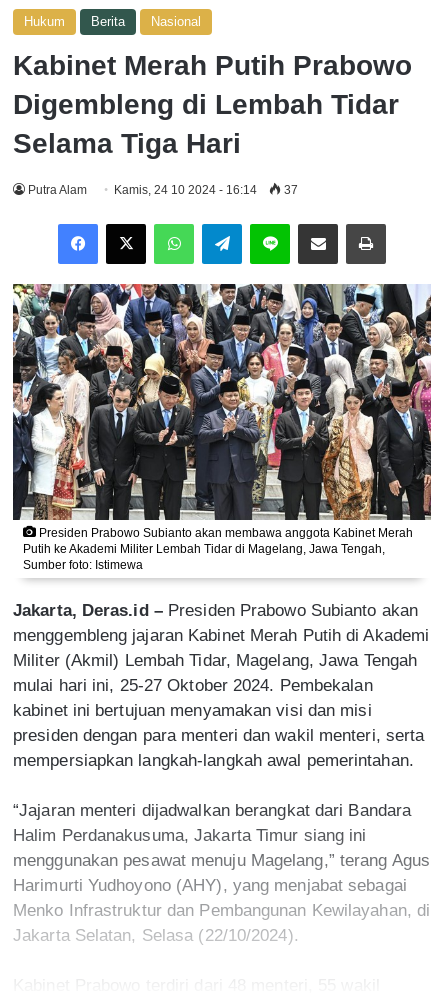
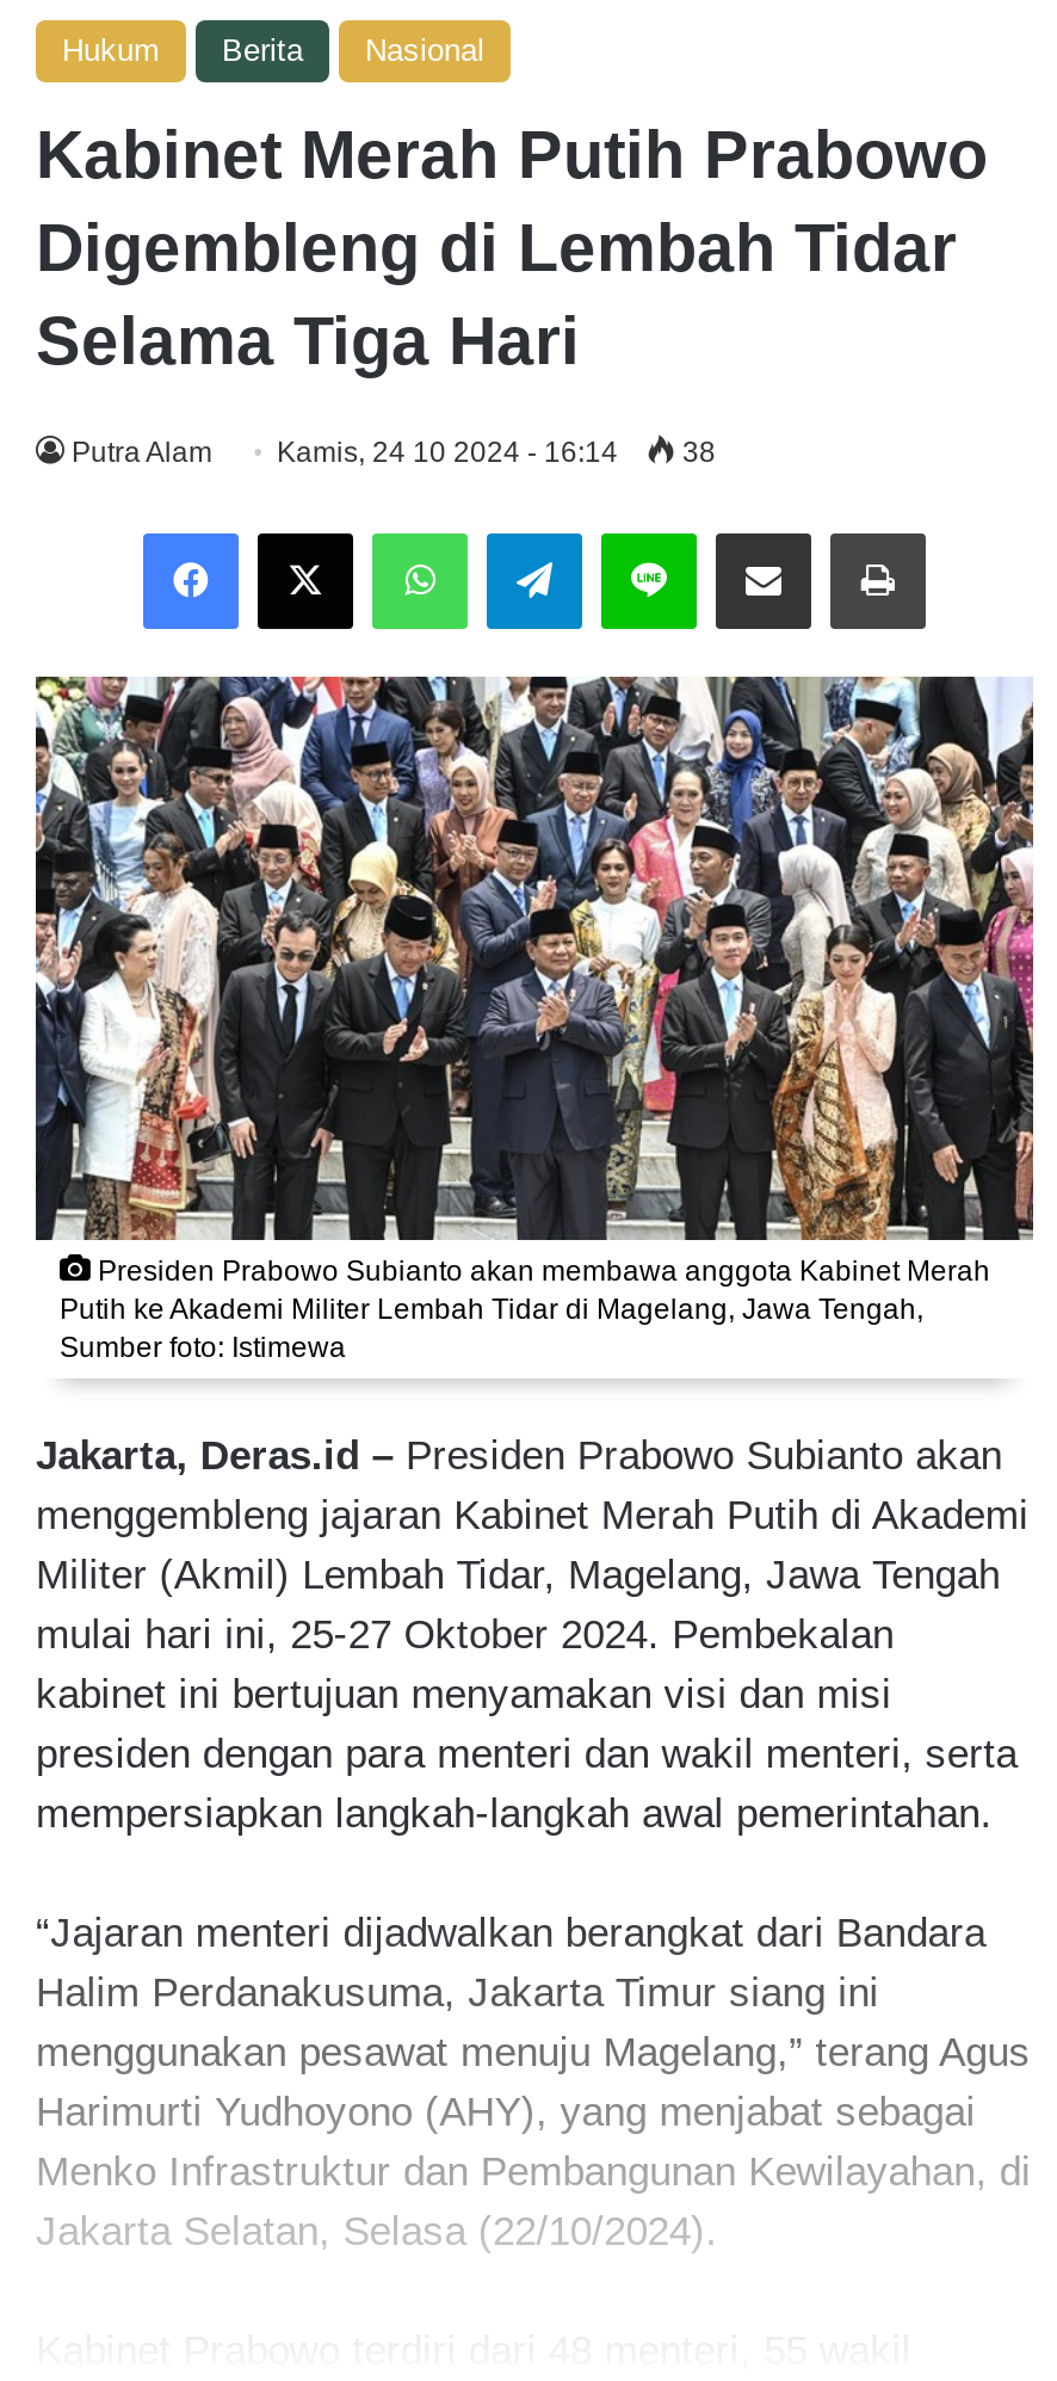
- Putra Alam Kamis, 24 10 2024 - 16:14 37
+ Putra Alam Kamis, 24 10 2024 - 16:14 38
